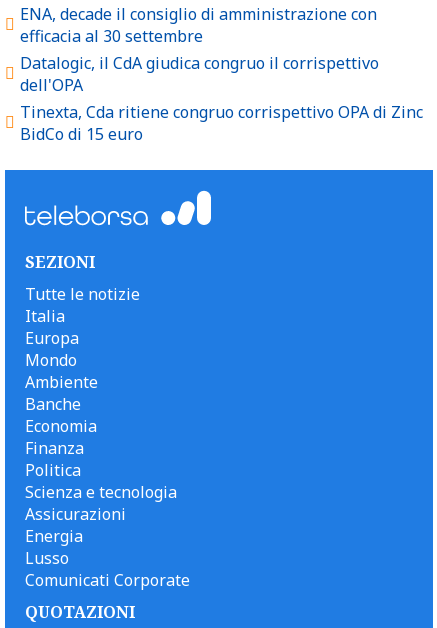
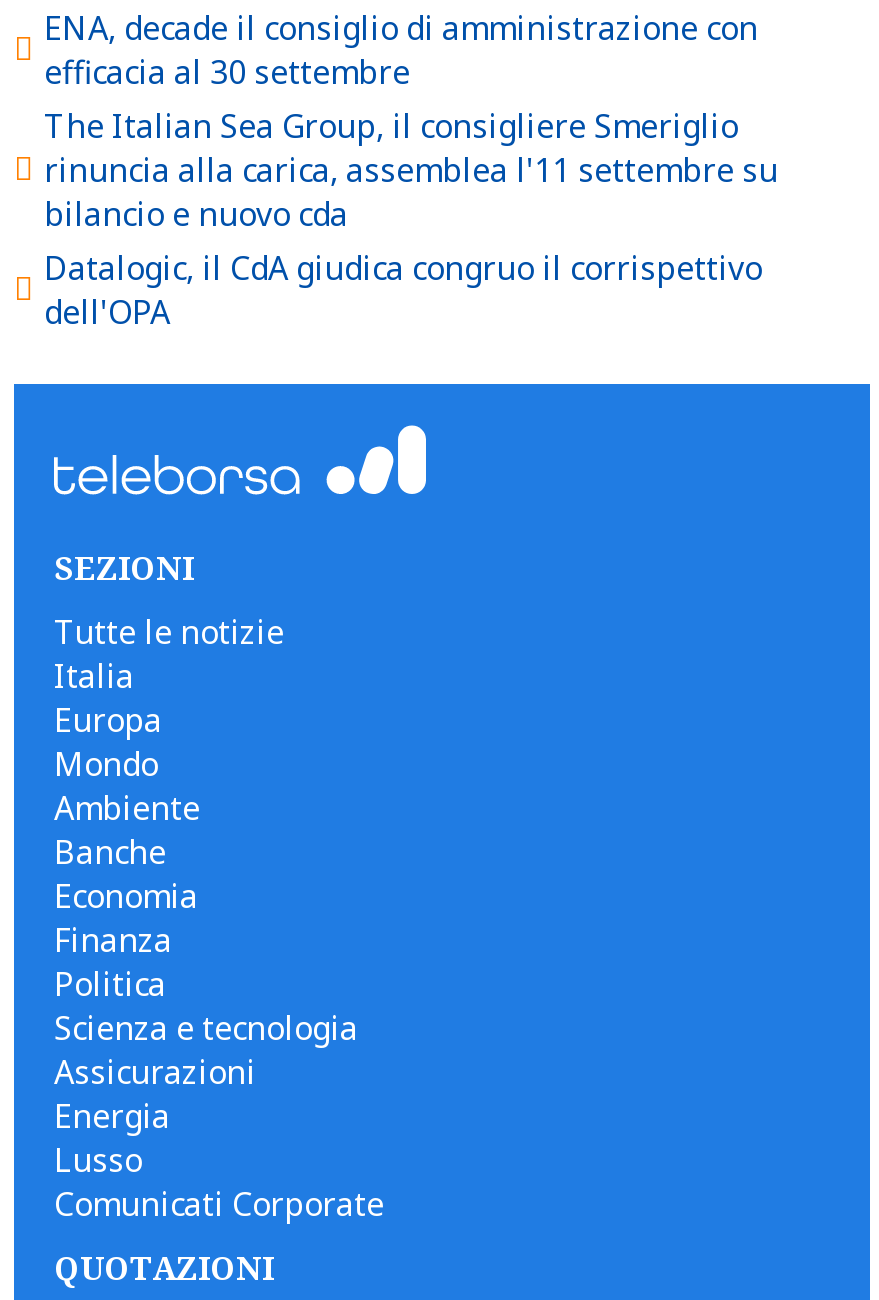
+ The Italian Sea Group, il consigliere Smeriglio
+ rinuncia alla carica, assemblea l'11 settembre su
+ bilancio e nuovo cda

moved down: Datalogic, il CdA giudica congruo il corrispettivo | dell'OPA

- Tinexta, Cda ritiene congruo corrispettivo OPA di Zinc
- BidCo di 15 euro
